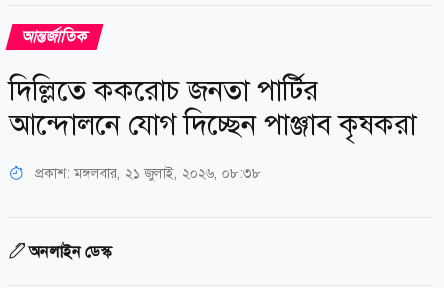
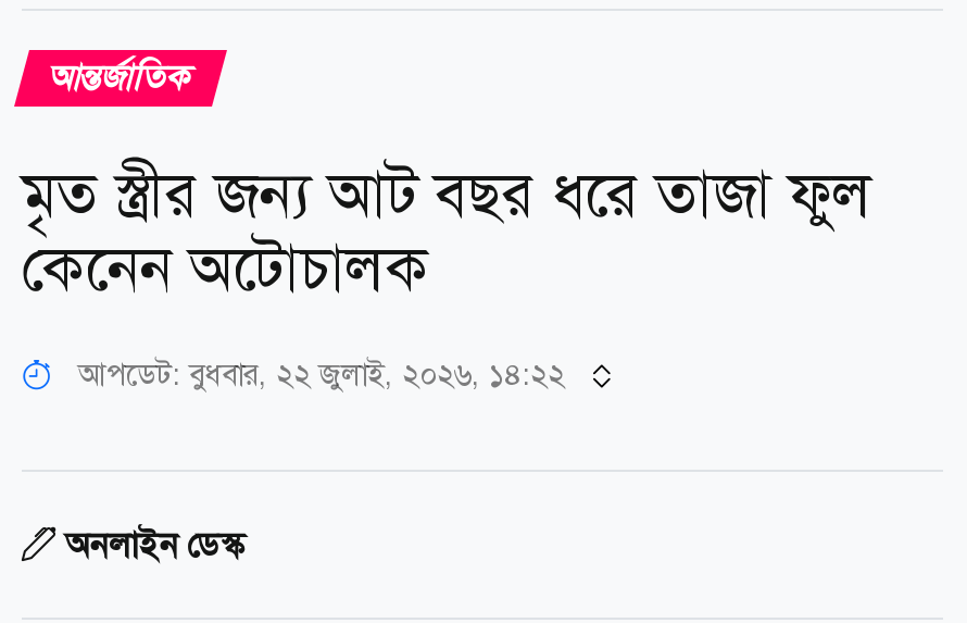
- দিল্লিতে ককরোচ জনতা পার্টির
- আন্দোলনে যোগ দিচ্ছেন পাঞ্জাব কৃষকরা
+ মৃত স্ত্রীর জন্য আট বছর ধরে তাজা ফুল
+ কেনেন অটোচালক

- প্রকাশ: মঙ্গলবার, ২১ জুলাই, ২০২৬, ০৮:৩৮
+ আপডেট: বুধবার, ২২ জুলাই, ২০২৬, ১৪:২২
